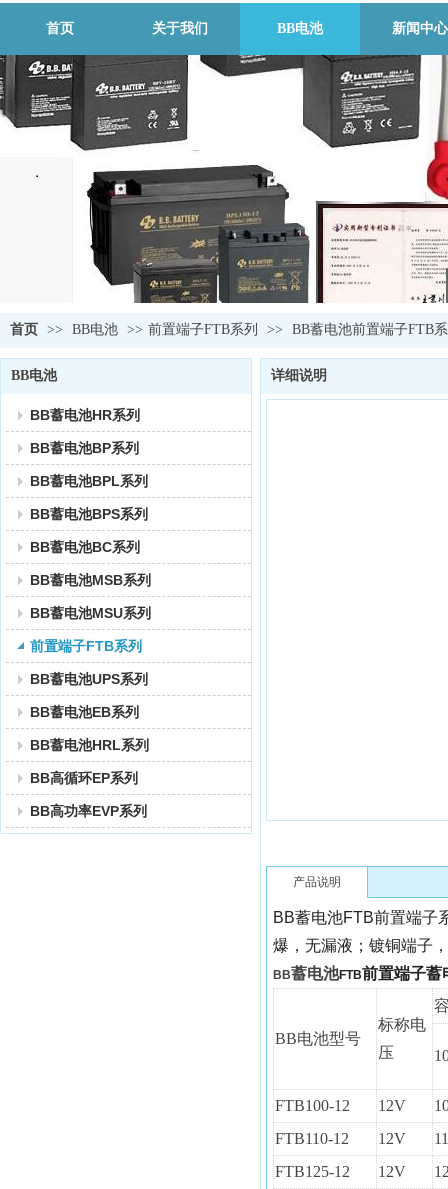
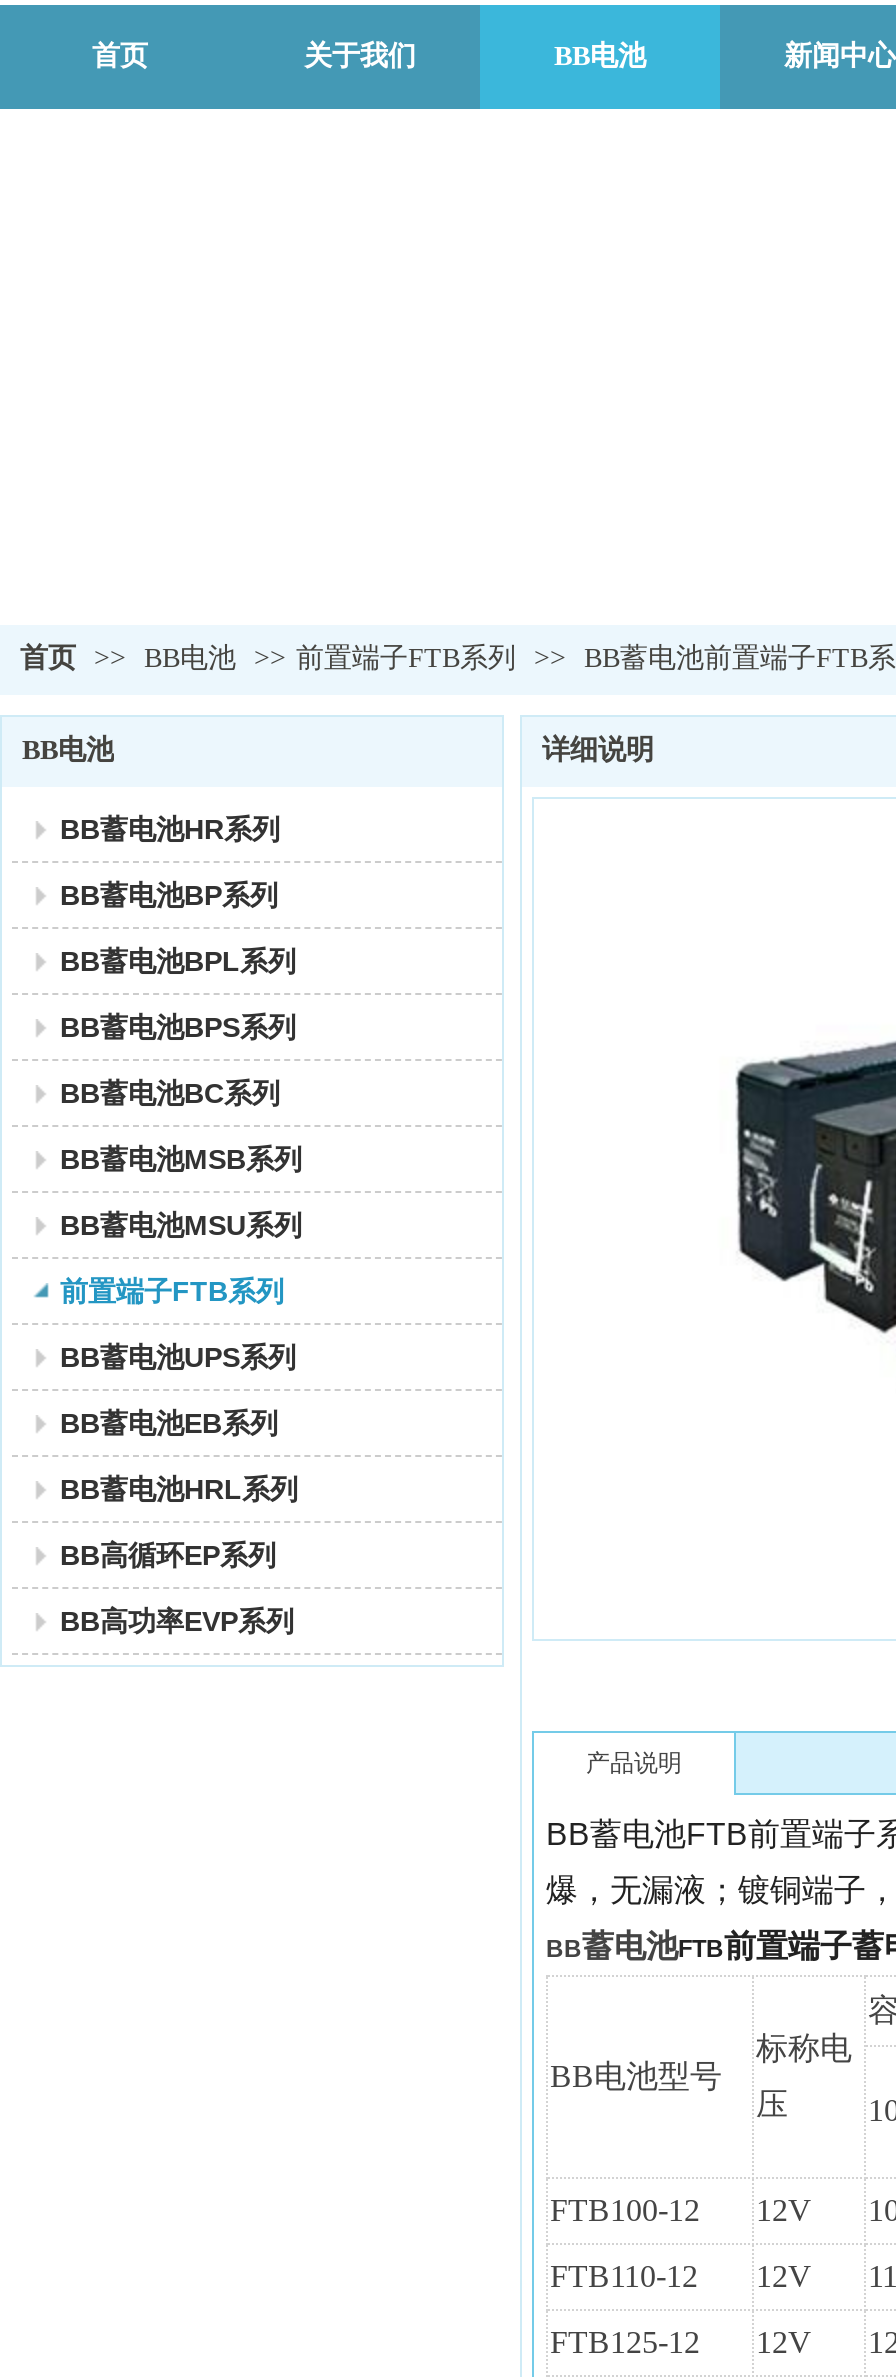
- [image]

+ [image]
